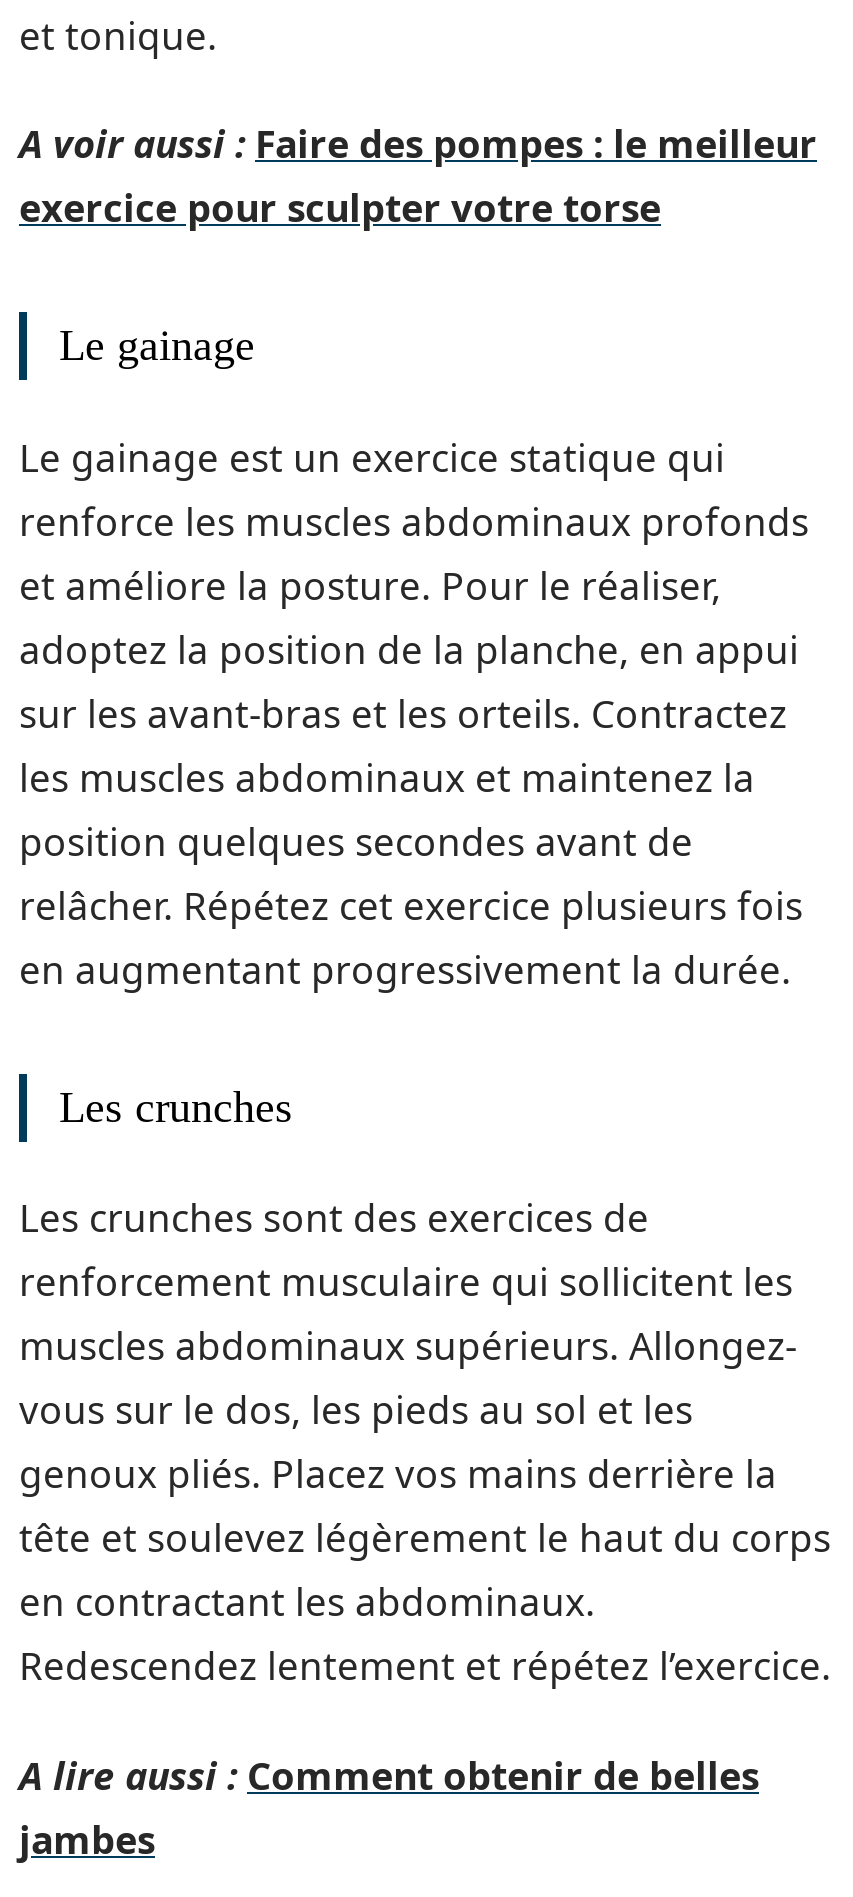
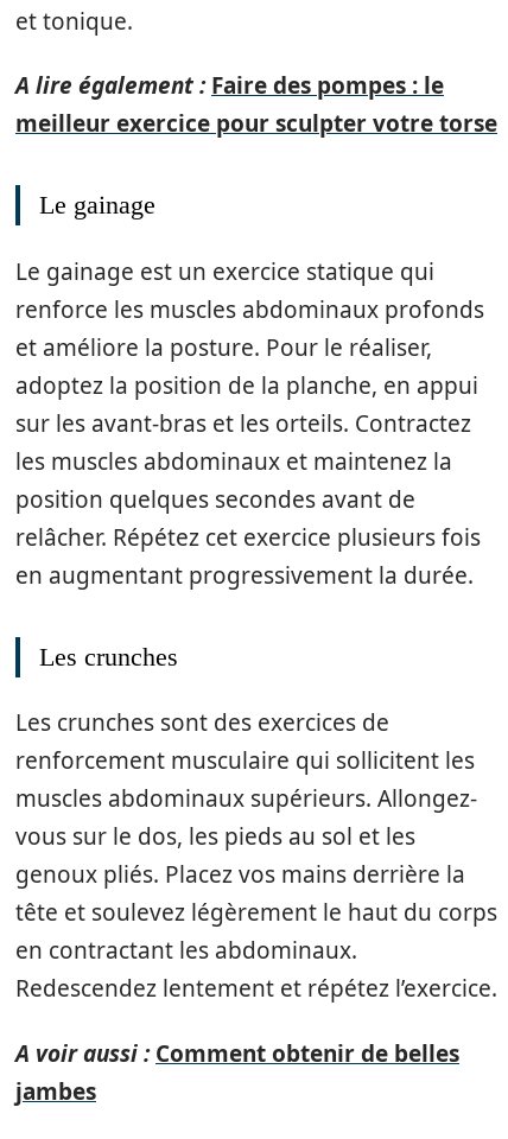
- A voir aussi : Faire des pompes : le meilleur
- exercice pour sculpter votre torse
+ A lire également : Faire des pompes : le
+ meilleur exercice pour sculpter votre torse

- A lire aussi : Comment obtenir de belles
+ A voir aussi : Comment obtenir de belles
